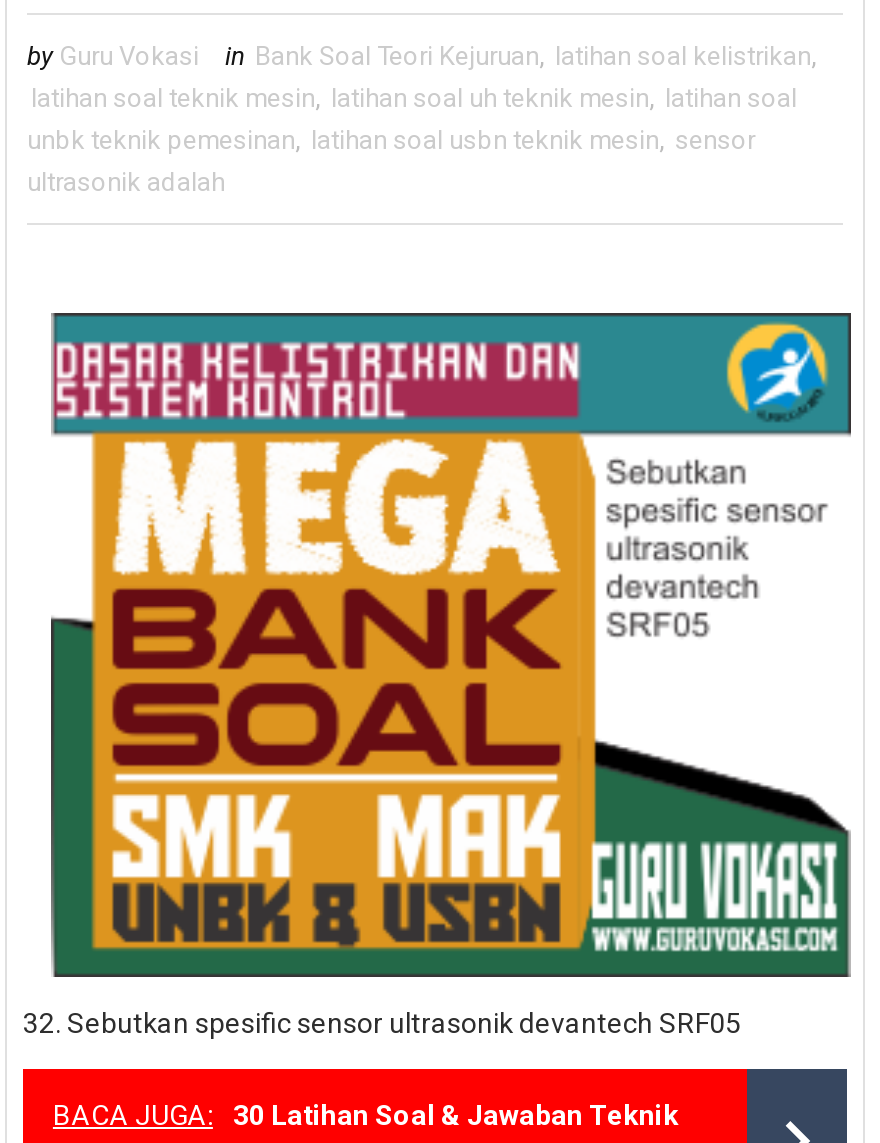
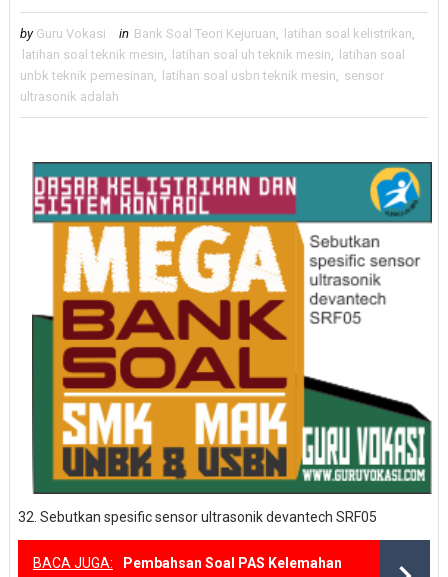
- 30 Latihan Soal & Jawaban Teknik
+ Pembahsan Soal PAS Kelemahan
